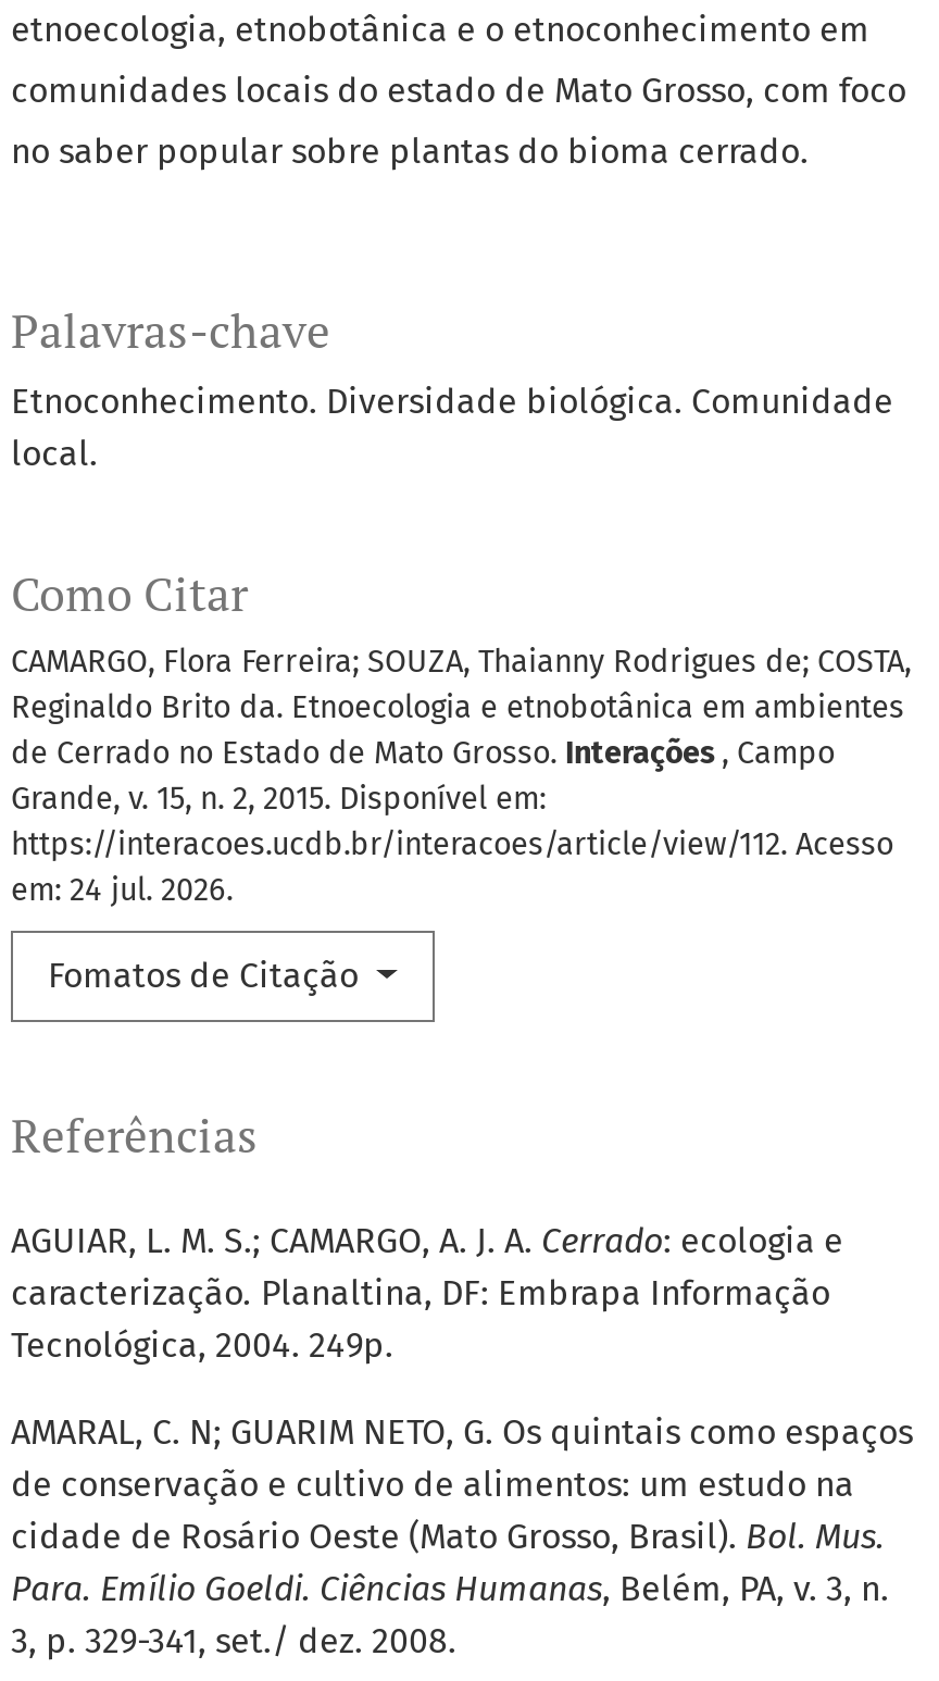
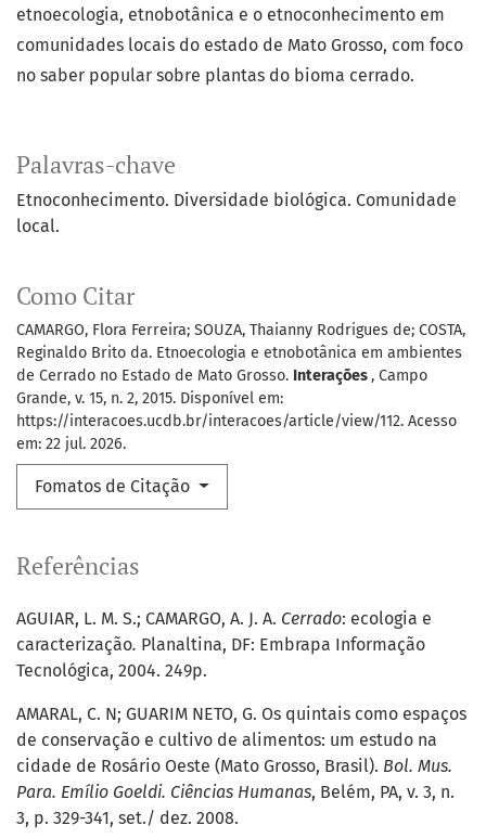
- em: 24 jul. 2026.
+ em: 22 jul. 2026.
